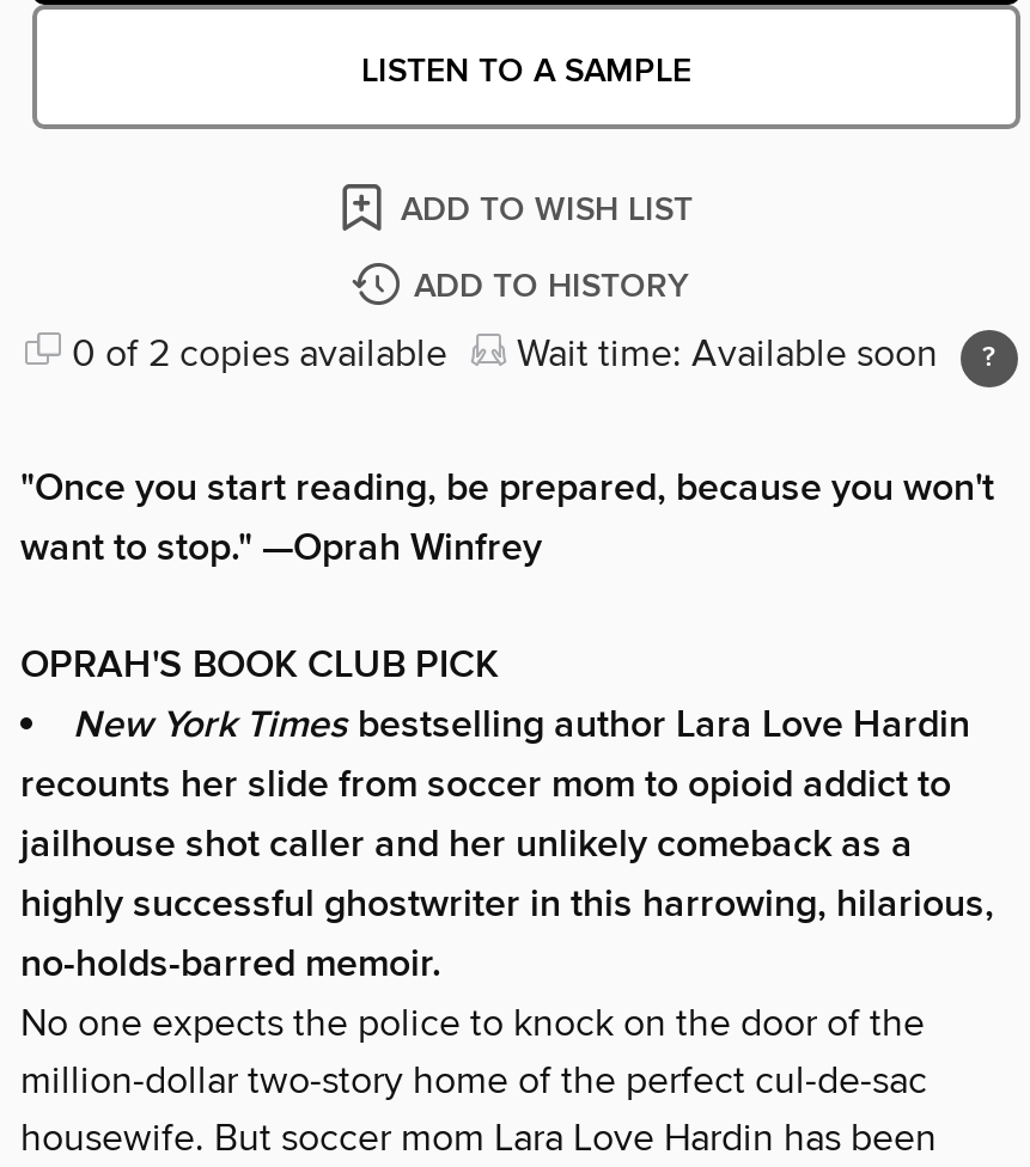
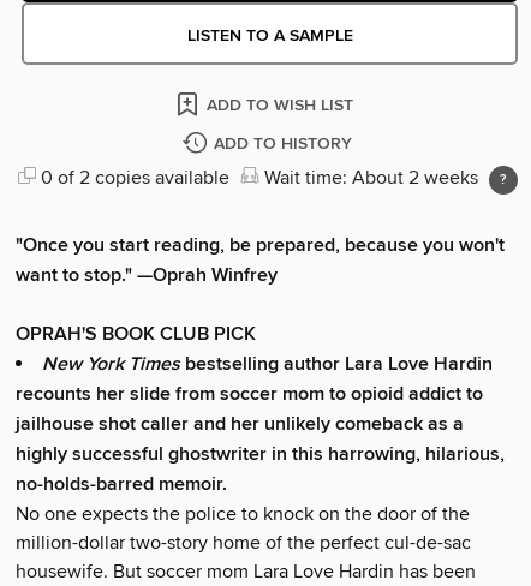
- Wait time: Available soon
+ Wait time: About 2 weeks
